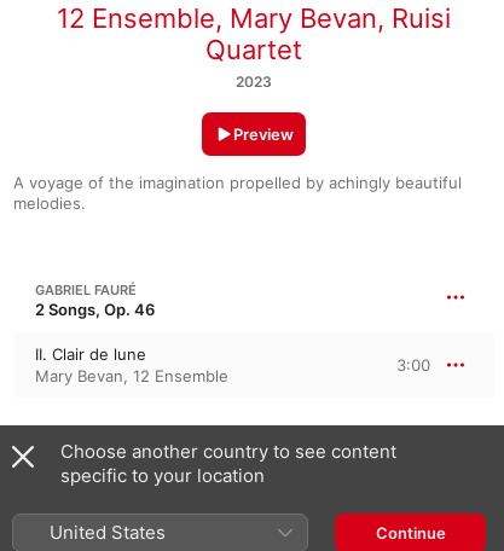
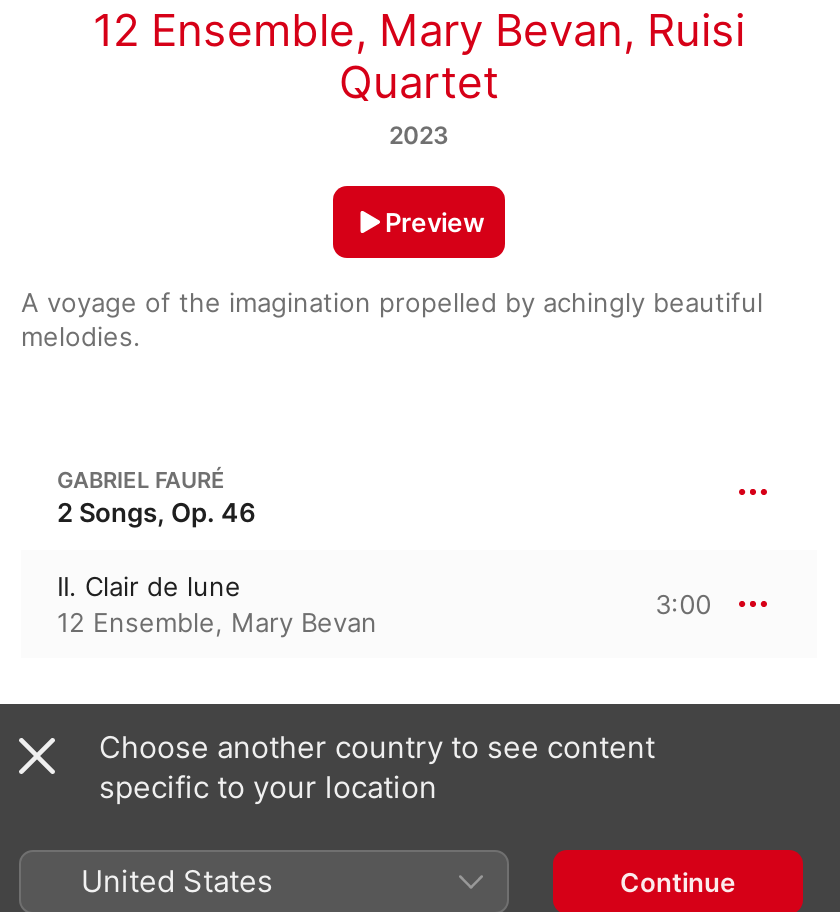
- Mary Bevan, 12 Ensemble
+ 12 Ensemble, Mary Bevan
